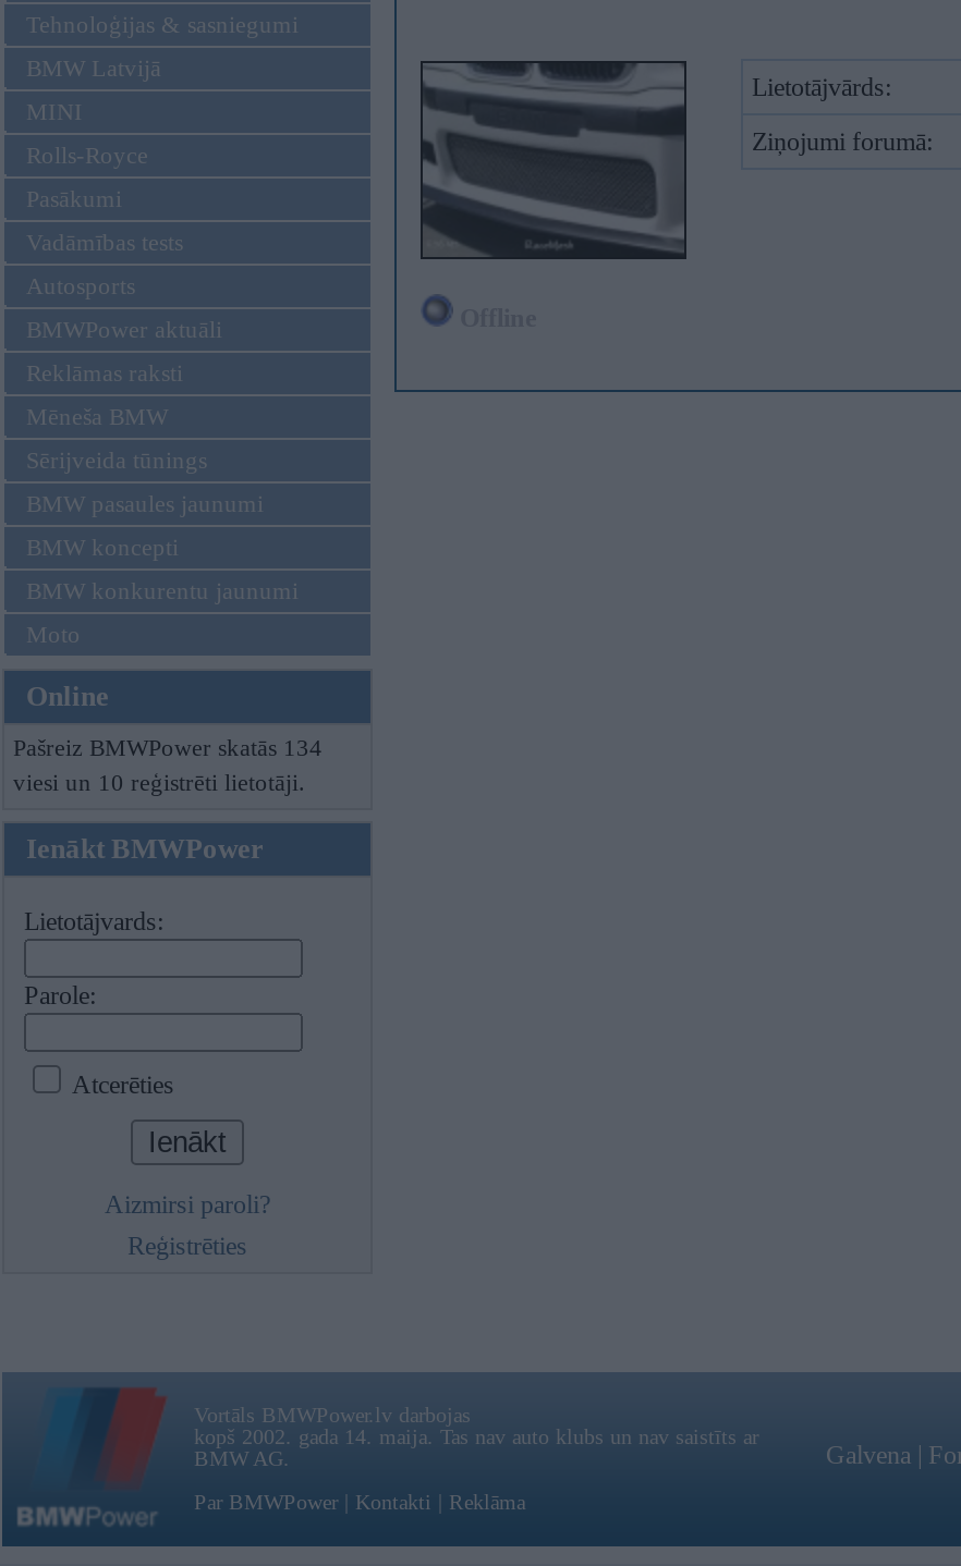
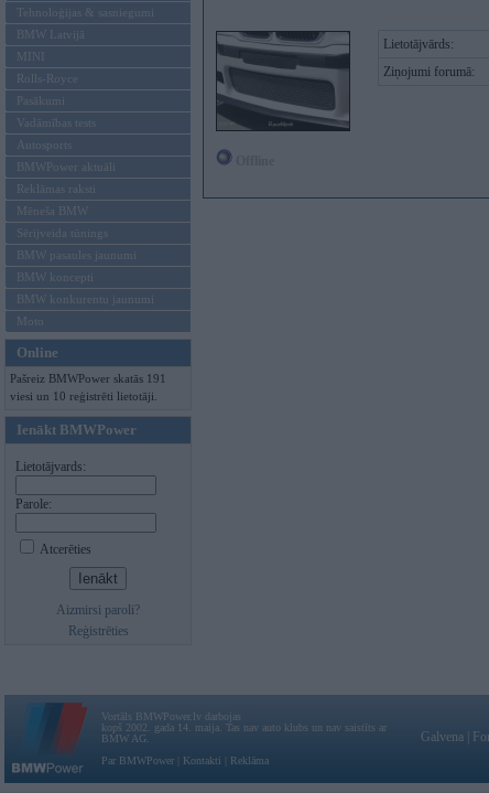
- Pašreiz BMWPower skatās 134
+ Pašreiz BMWPower skatās 191
